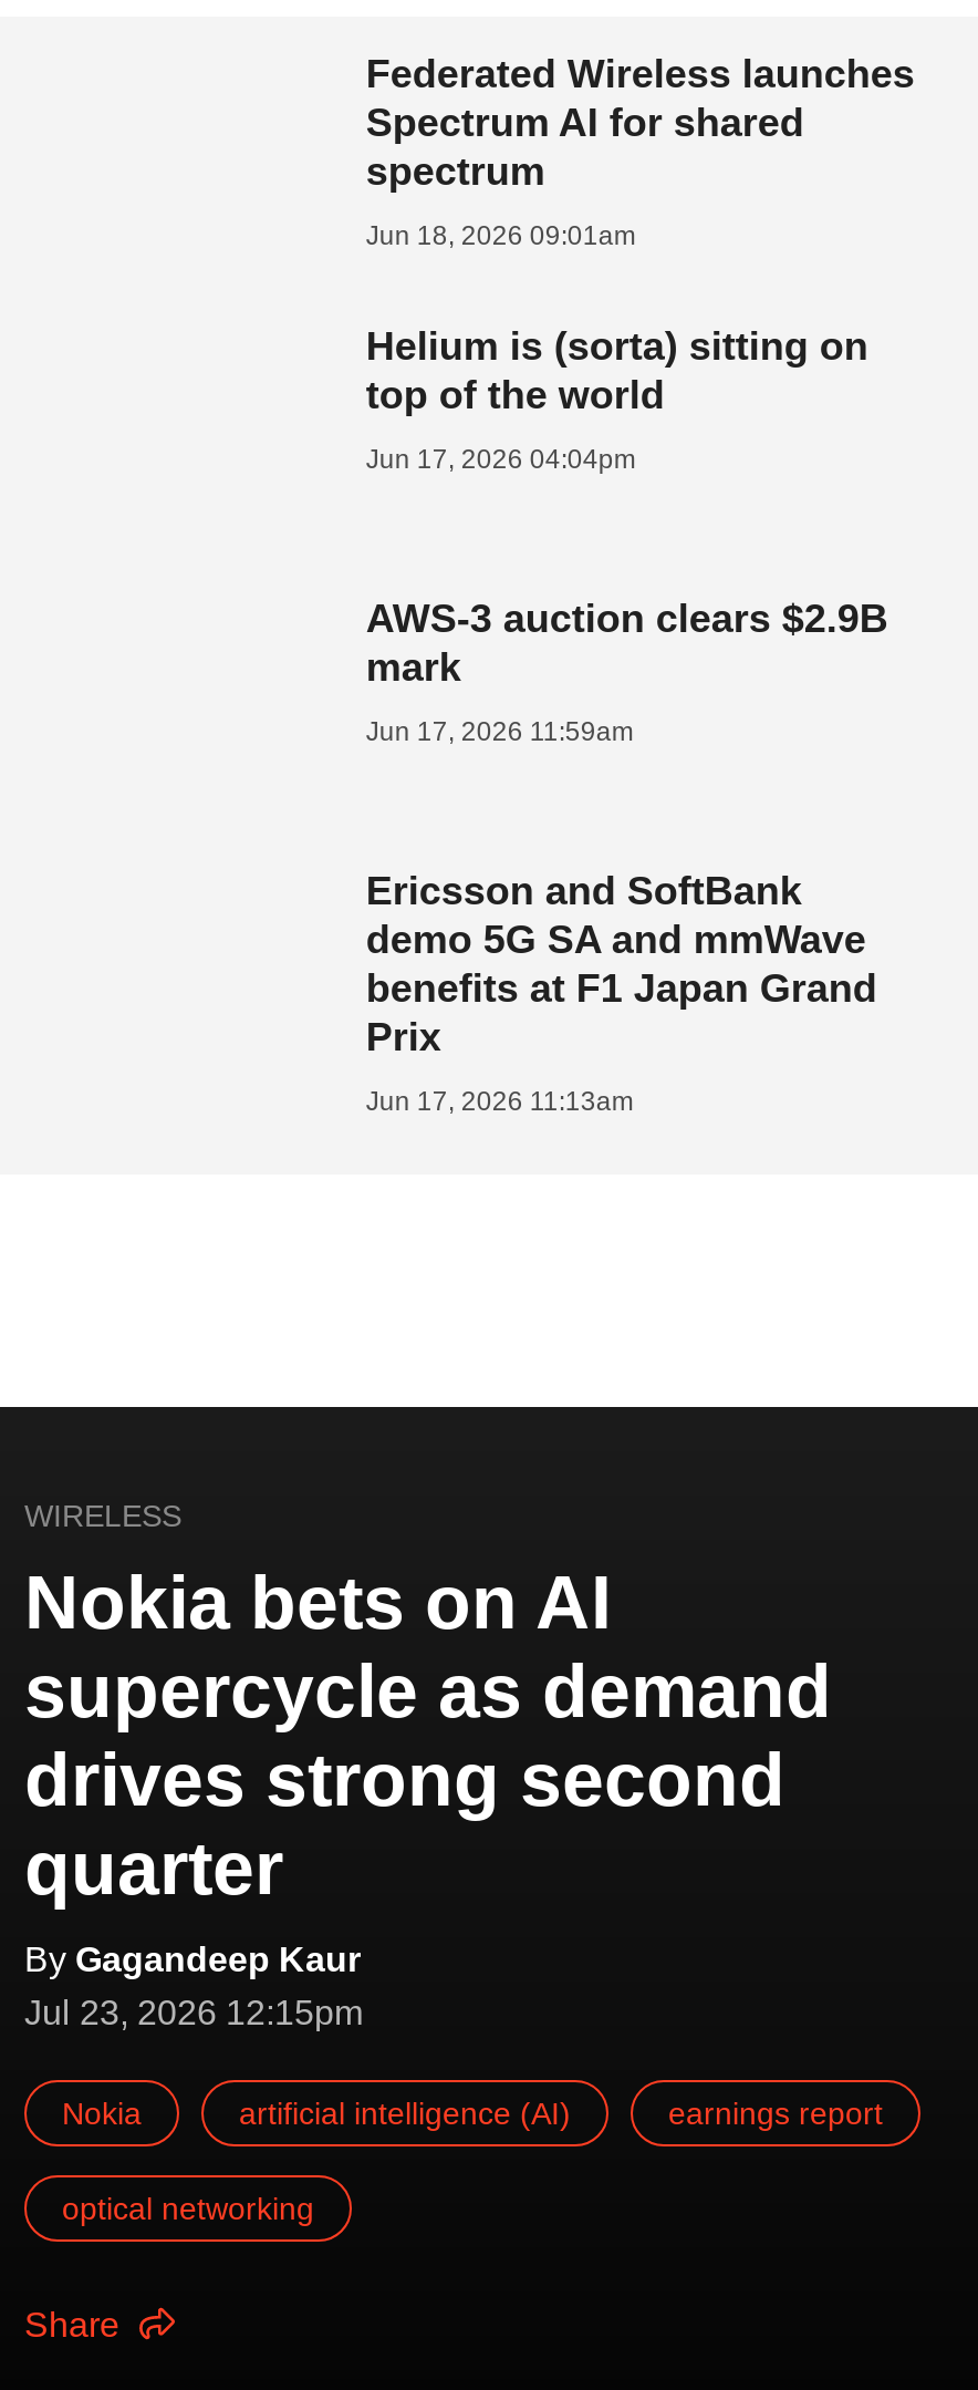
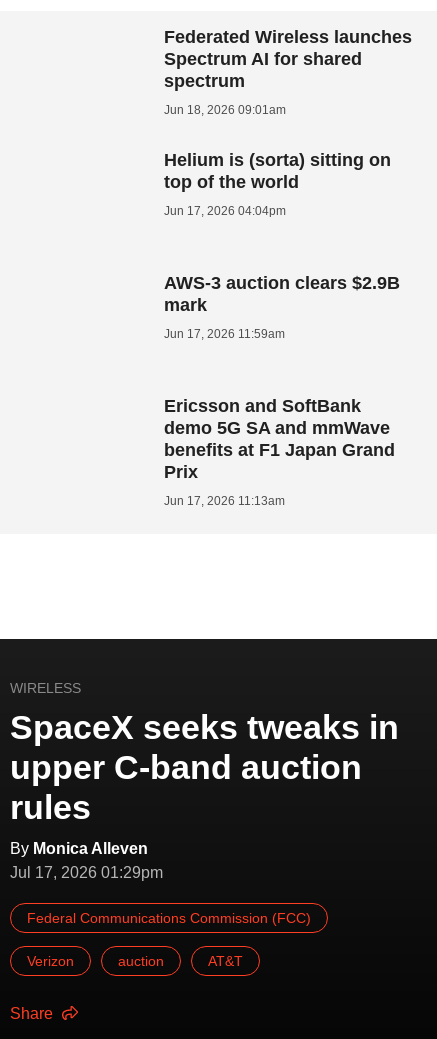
- Nokia bets on AI
- supercycle as demand
- drives strong second
- quarter
- By Gagandeep Kaur
- Jul 23, 2026 12:15pm
+ SpaceX seeks tweaks in
+ upper C-band auction
+ rules
+ By Monica Alleven
+ Jul 17, 2026 01:29pm

- Nokia
- artificial intelligence (AI)
- earnings report
+ Federal Communications Commission (FCC)

- optical networking
+ Verizon
+ auction
+ AT&T
